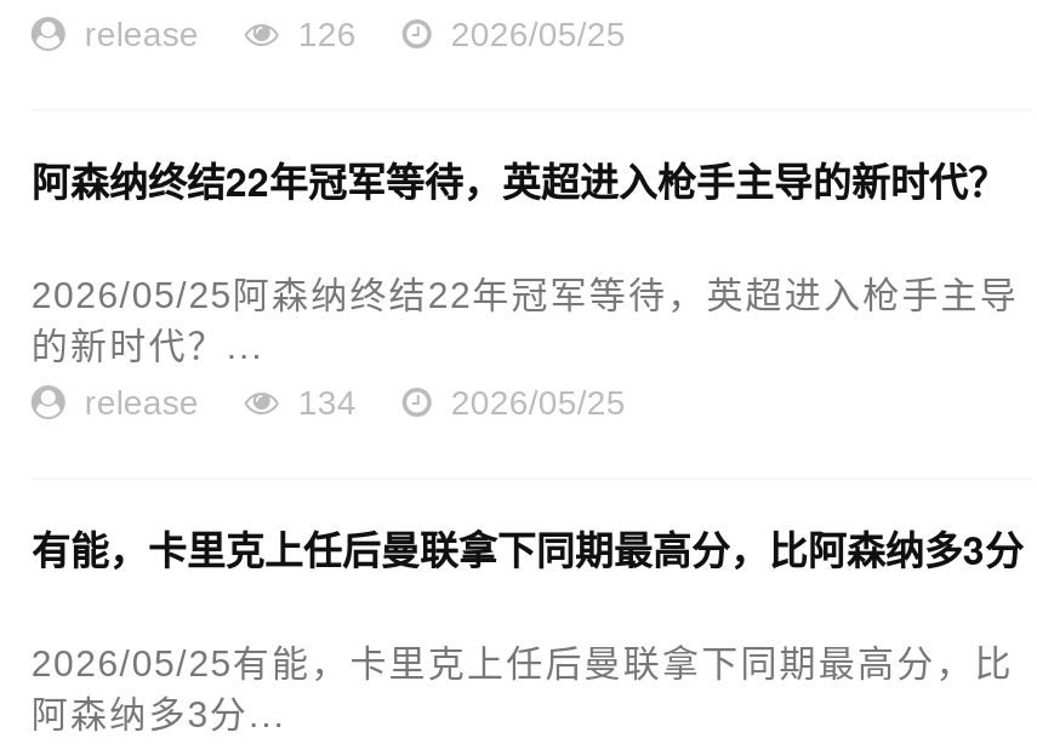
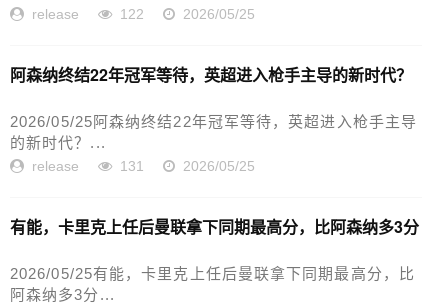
- 126
+ 122

- 134
+ 131
